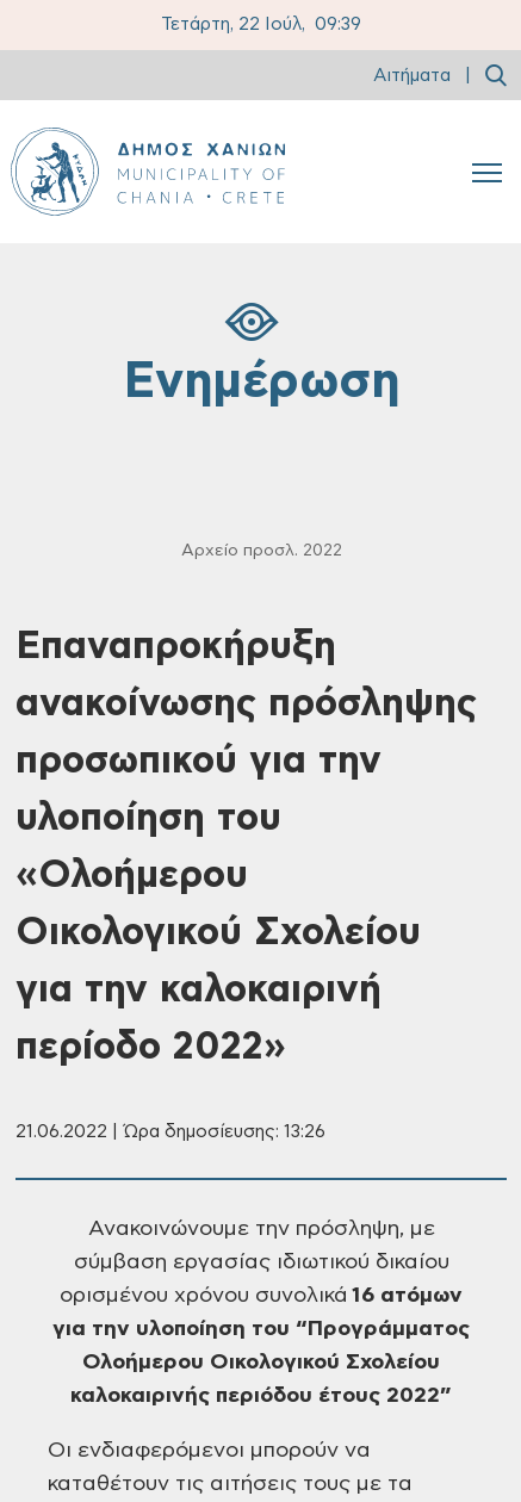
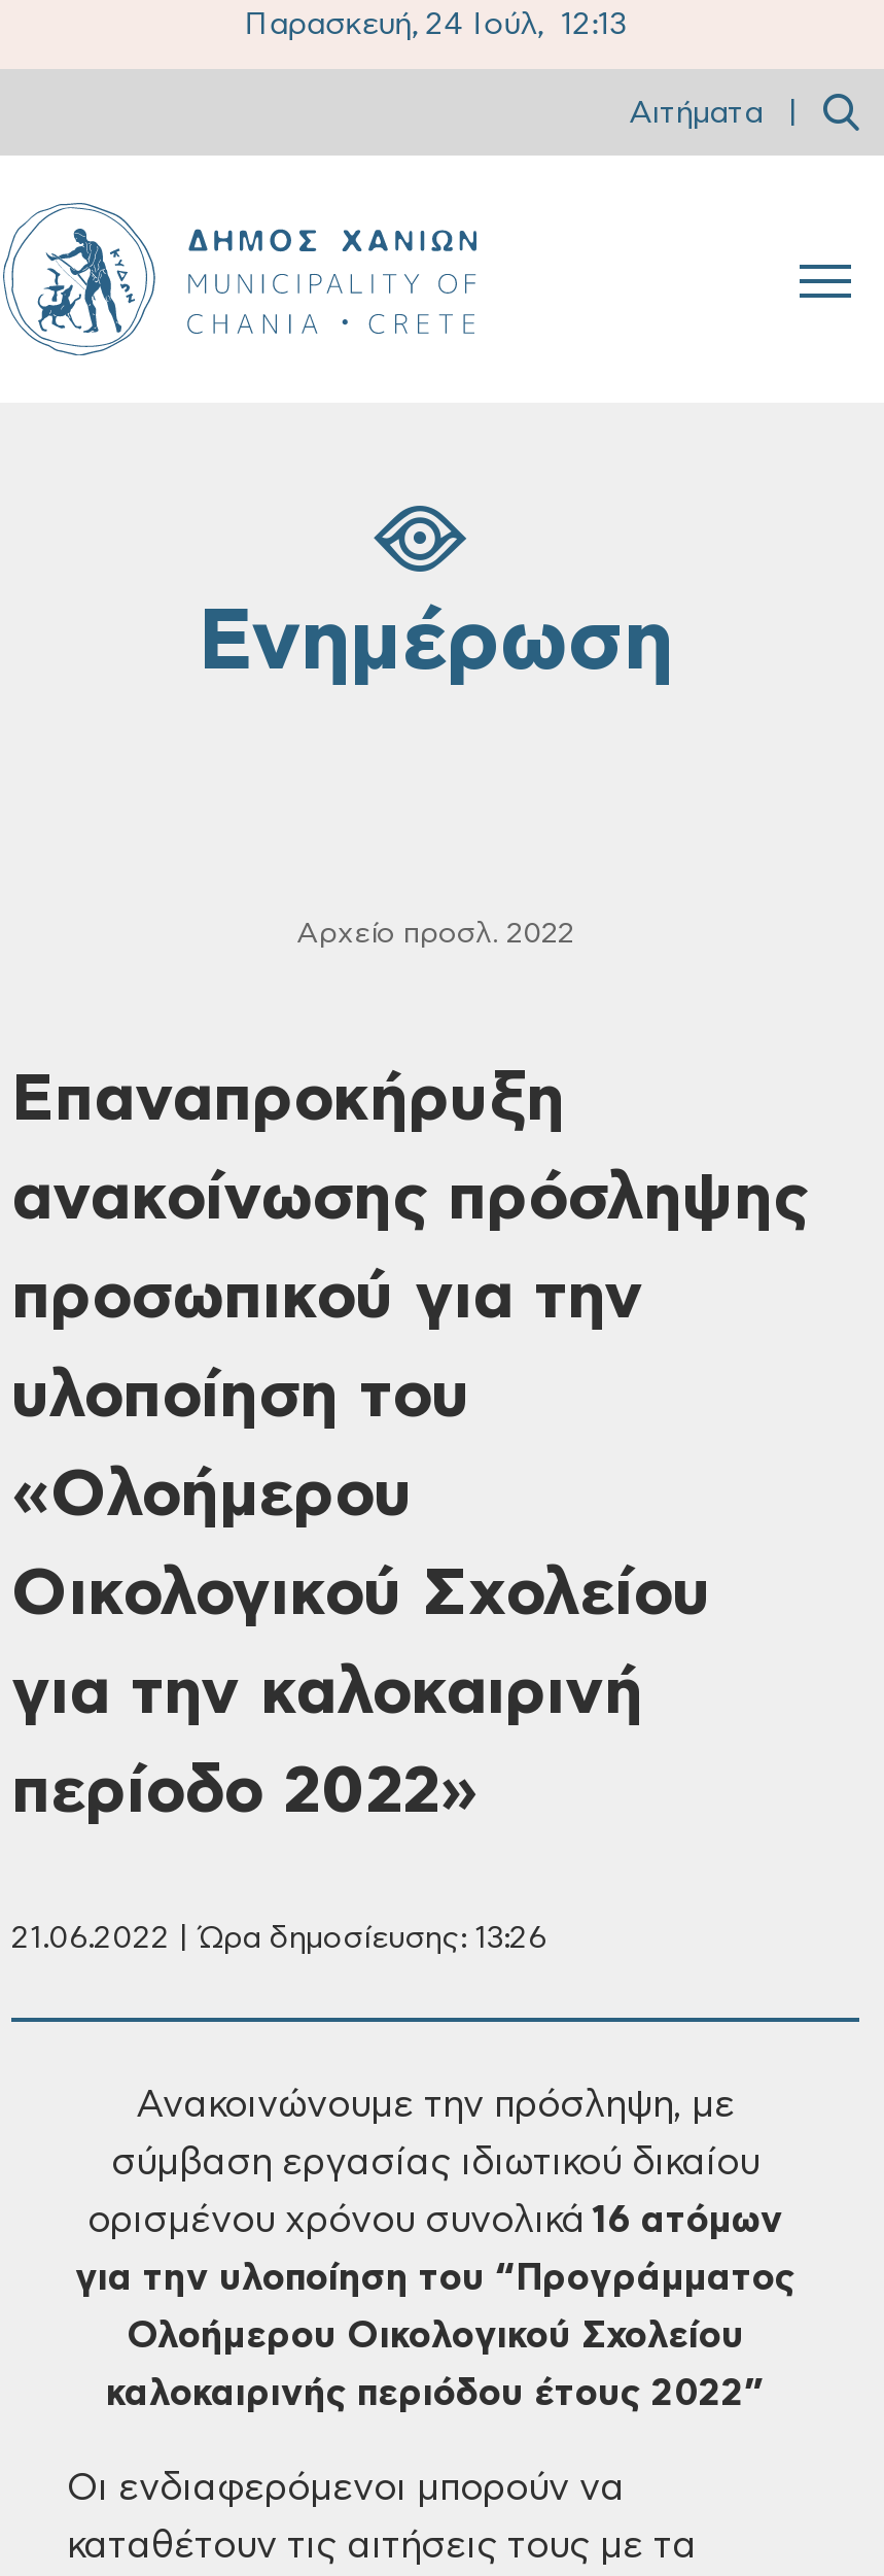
- Τετάρτη, 22 Ιούλ, 09:39
+ Παρασκευή, 24 Ιούλ, 12:13
